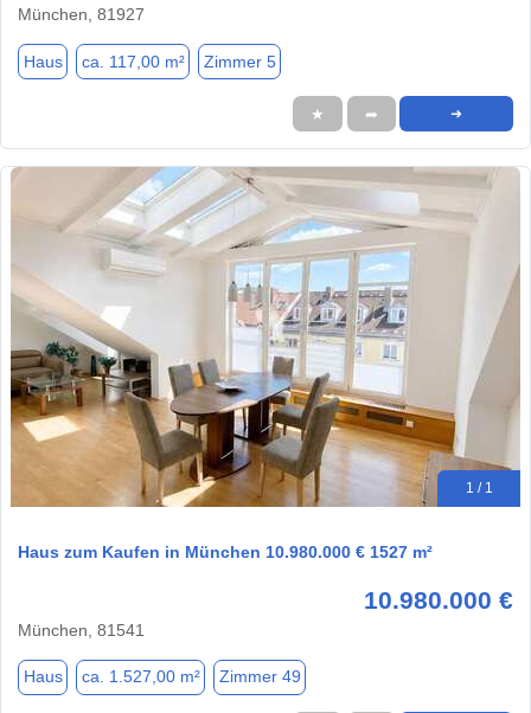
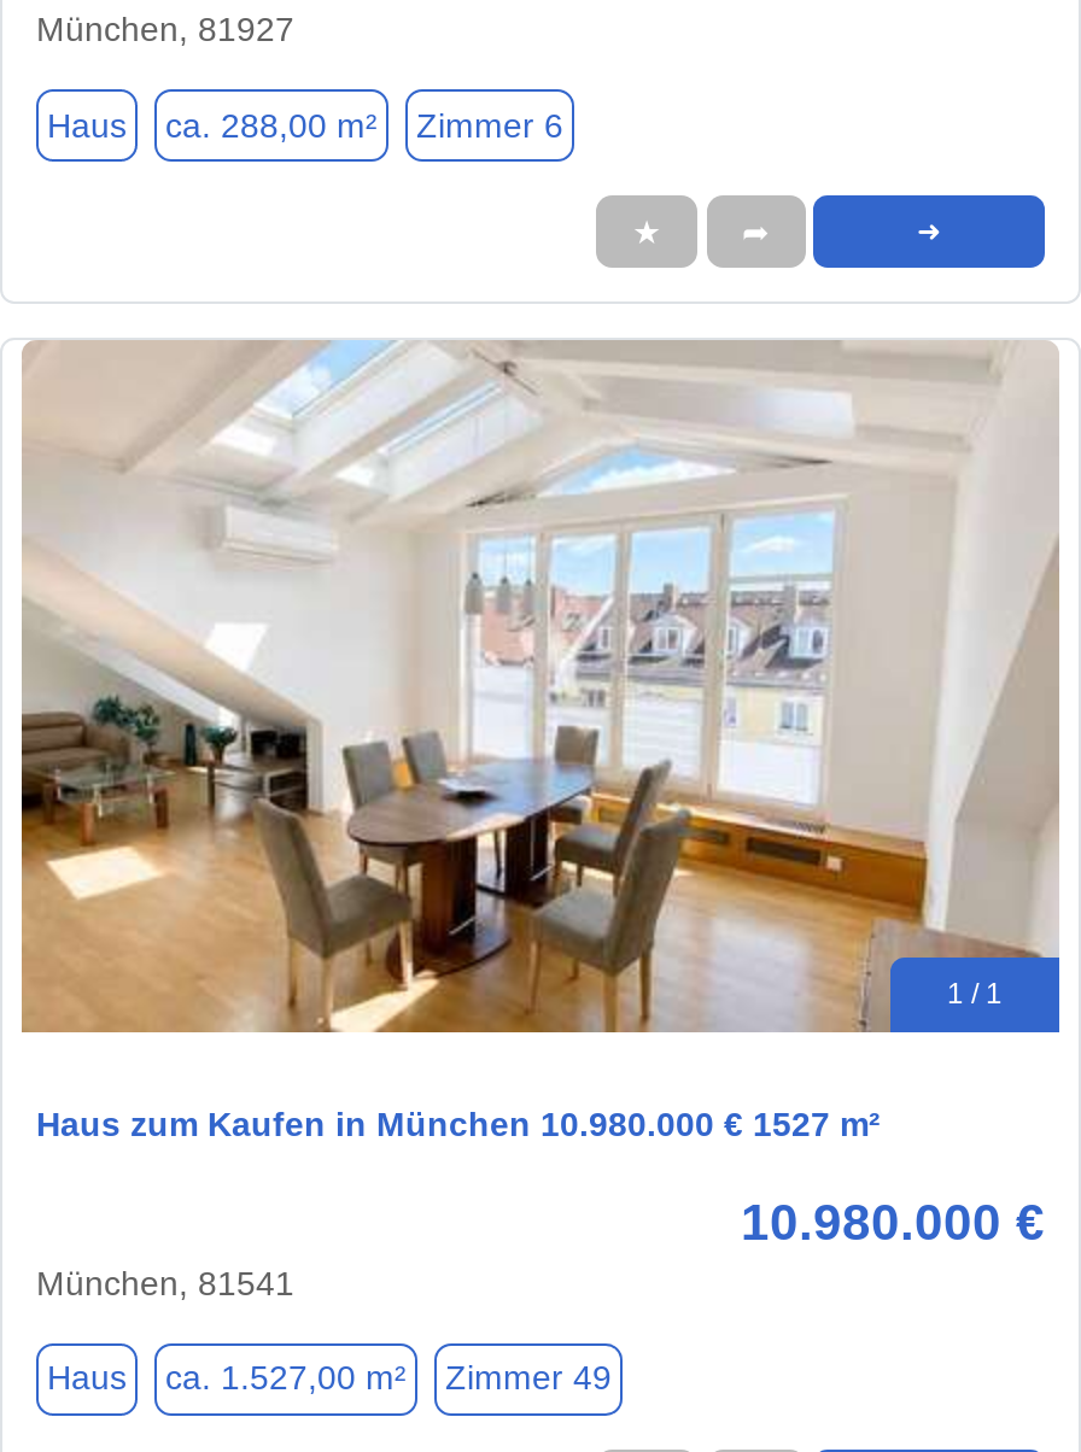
- ca. 117,00 m²
+ ca. 288,00 m²

- Zimmer 5
+ Zimmer 6
